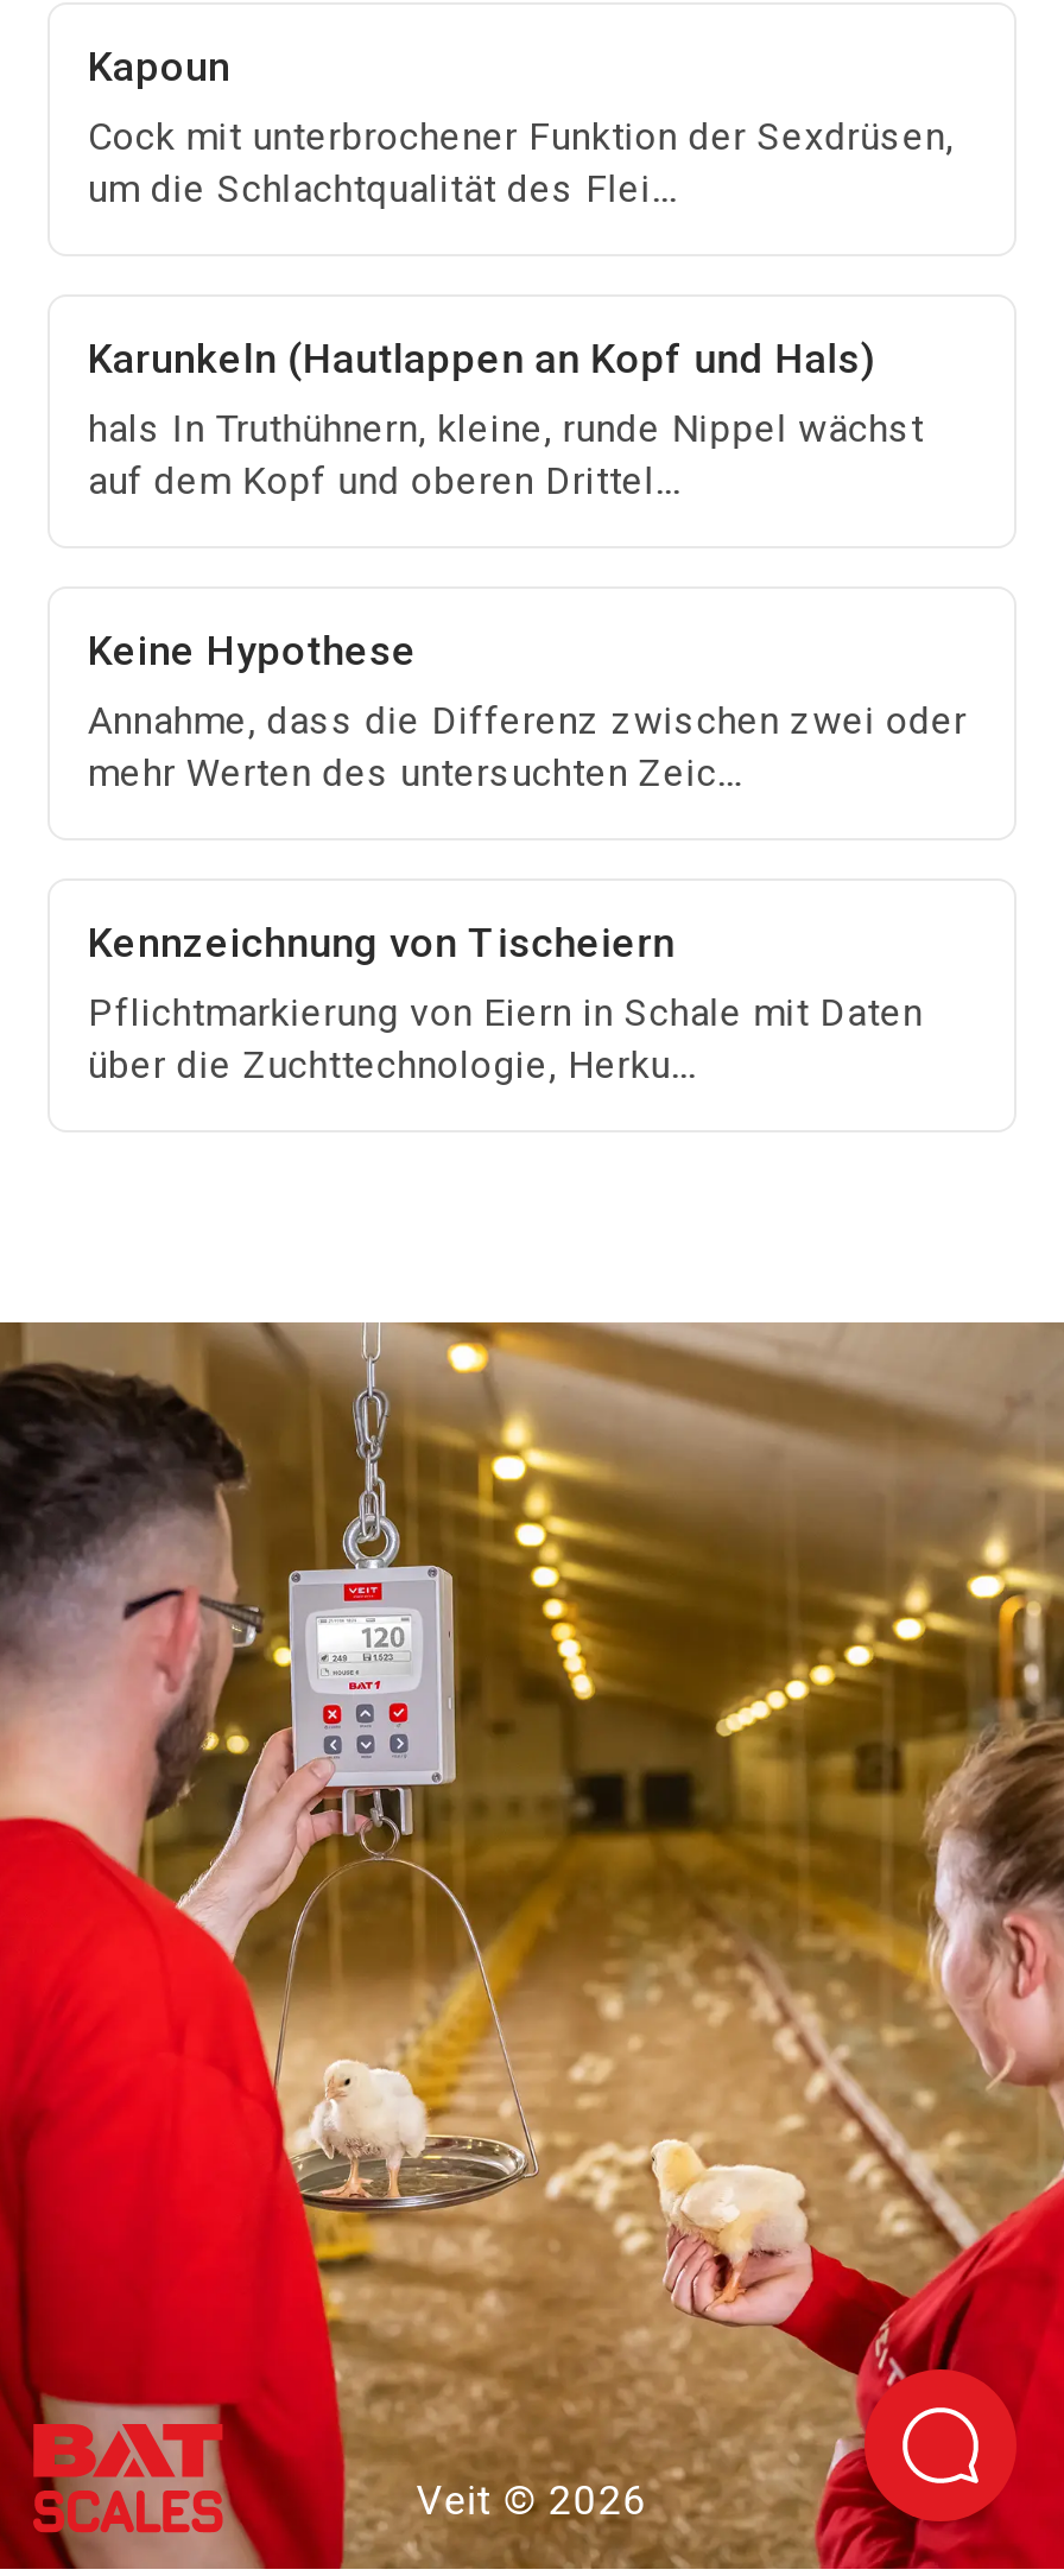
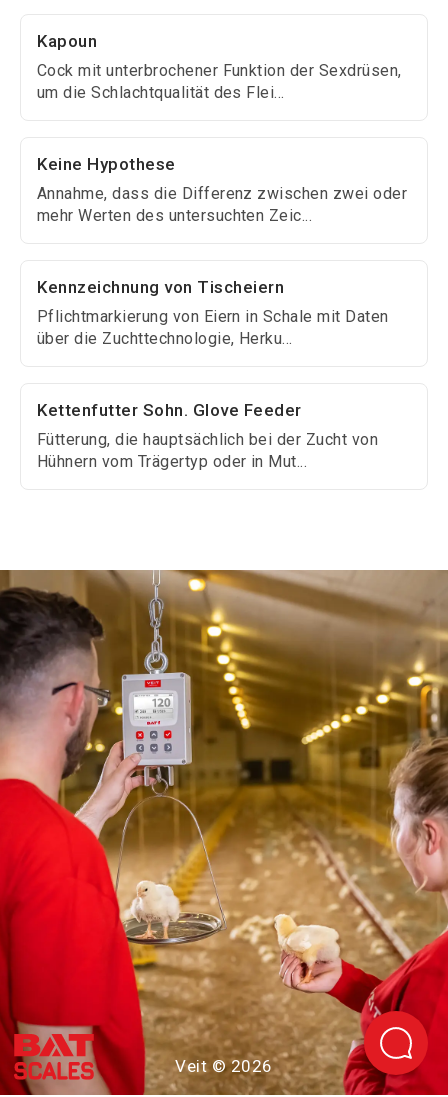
- Karunkeln (Hautlappen an Kopf und Hals)
- hals In Truthühnern, kleine, runde Nippel wächst
- auf dem Kopf und oberen Drittel...

moved up: Keine Hypothese | Annahme, dass die Differenz zwischen zwei oder | mehr Werten des untersuchten Zeic... | Kennzeichnung von Tischeiern | Pflichtmarkierung von Eiern in Schale mit Daten | über die Zuchttechnologie, Herku...

+ Kettenfutter Sohn. Glove Feeder
+ Fütterung, die hauptsächlich bei der Zucht von
+ Hühnern vom Trägertyp oder in Mut...
